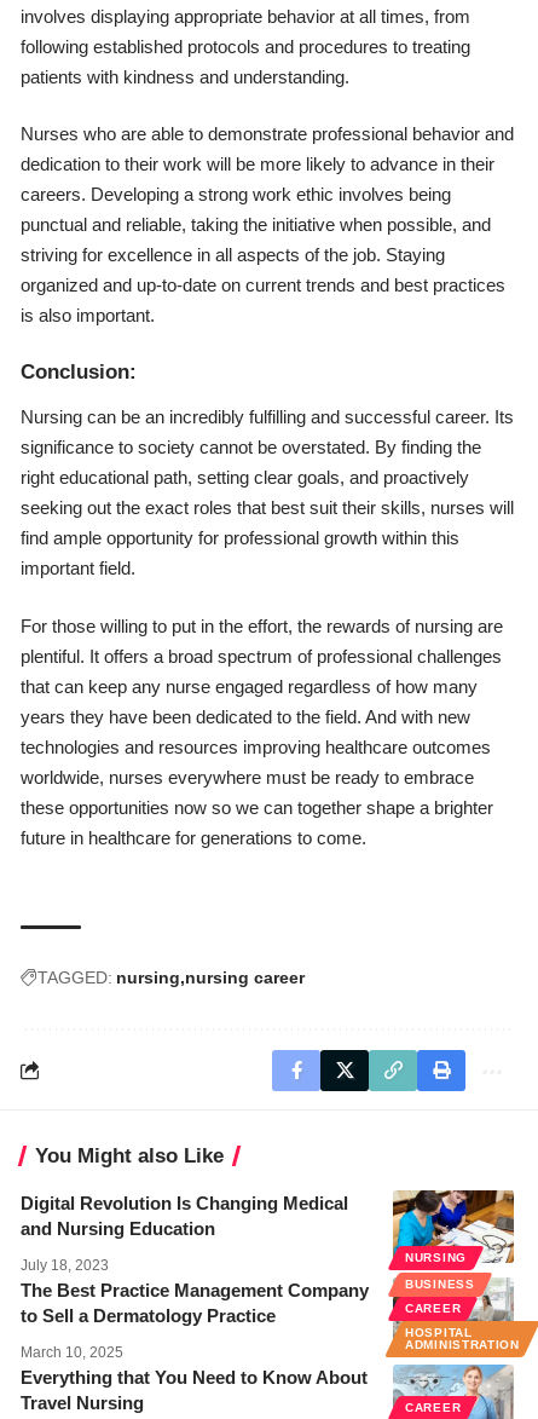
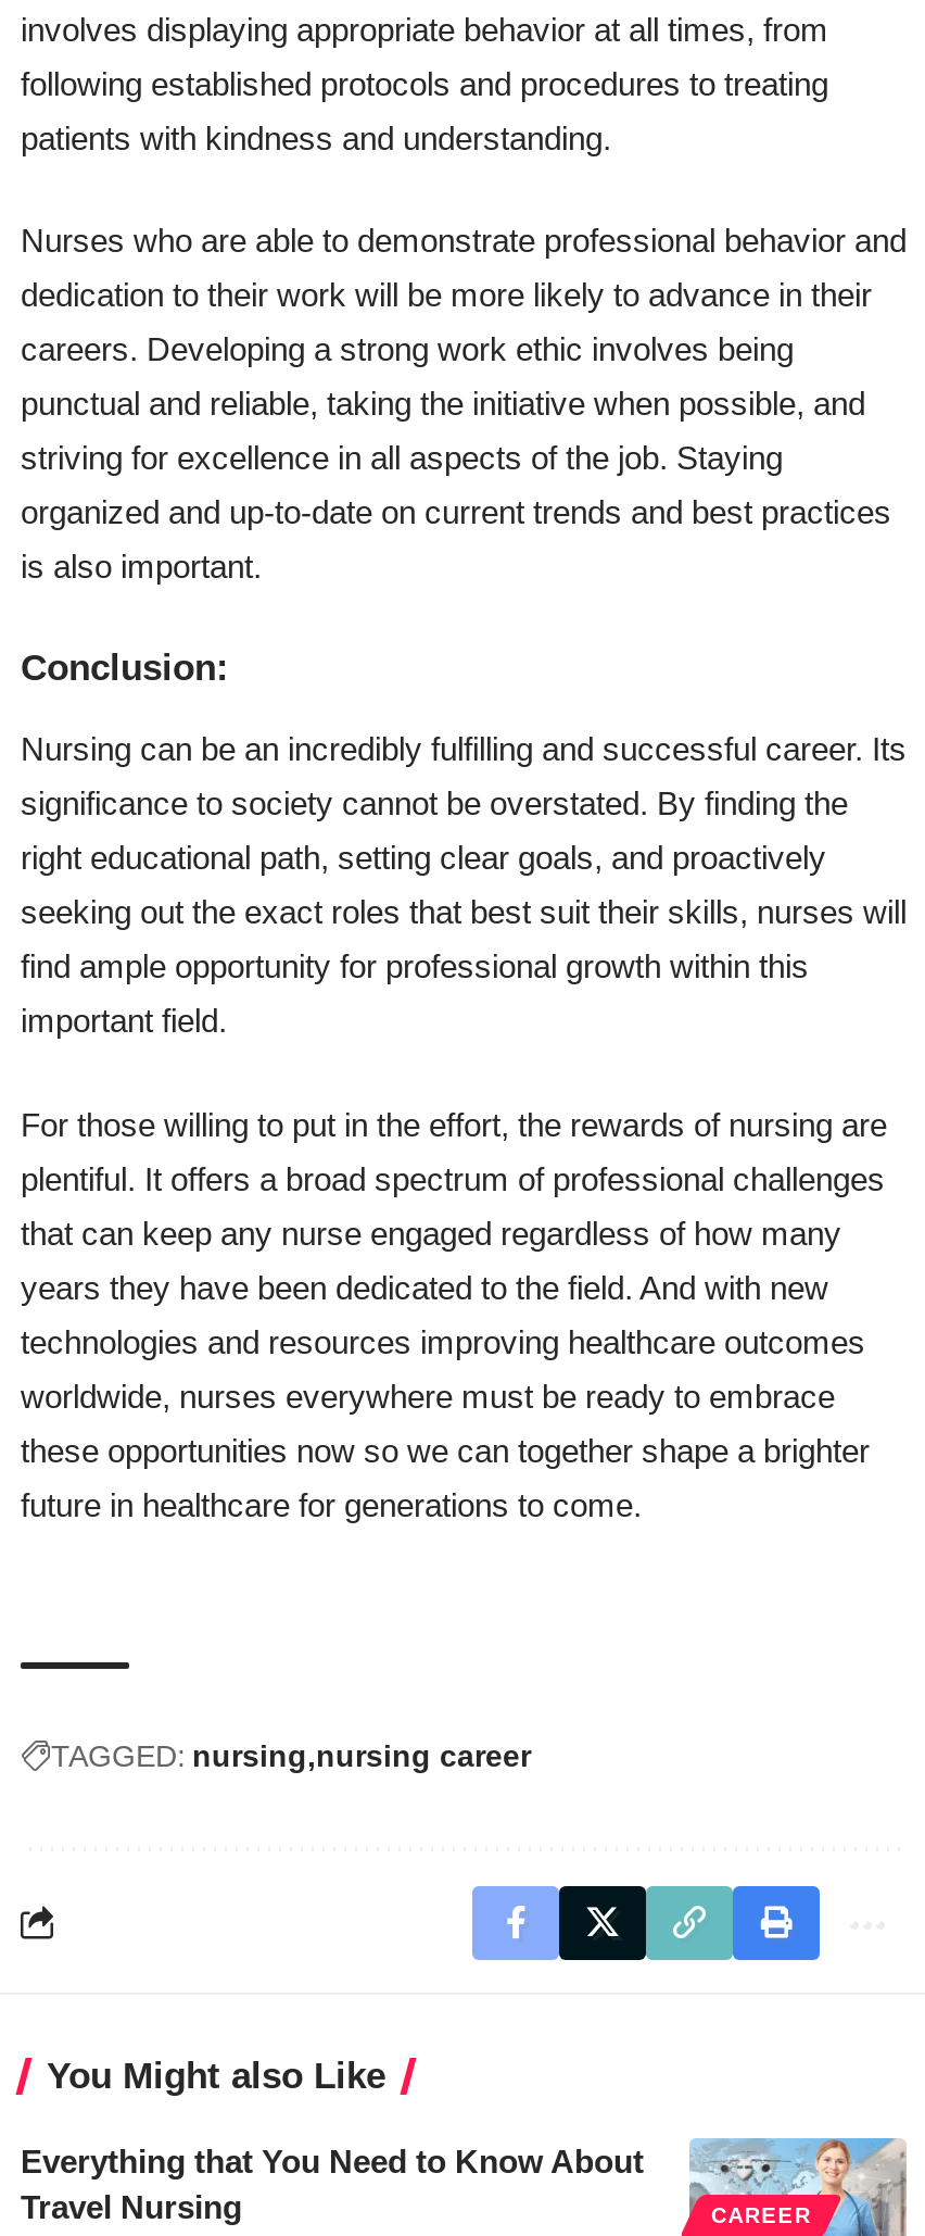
- [image]
- Digital Revolution Is Changing Medical
- and Nursing Education
- July 18, 2023
- BUSINESS
- CAREER
- HOSPITAL
- ADMINISTRATION

- [image]
- NURSING

- The Best Practice Management Company
- to Sell a Dermatology Practice
- March 10, 2025
